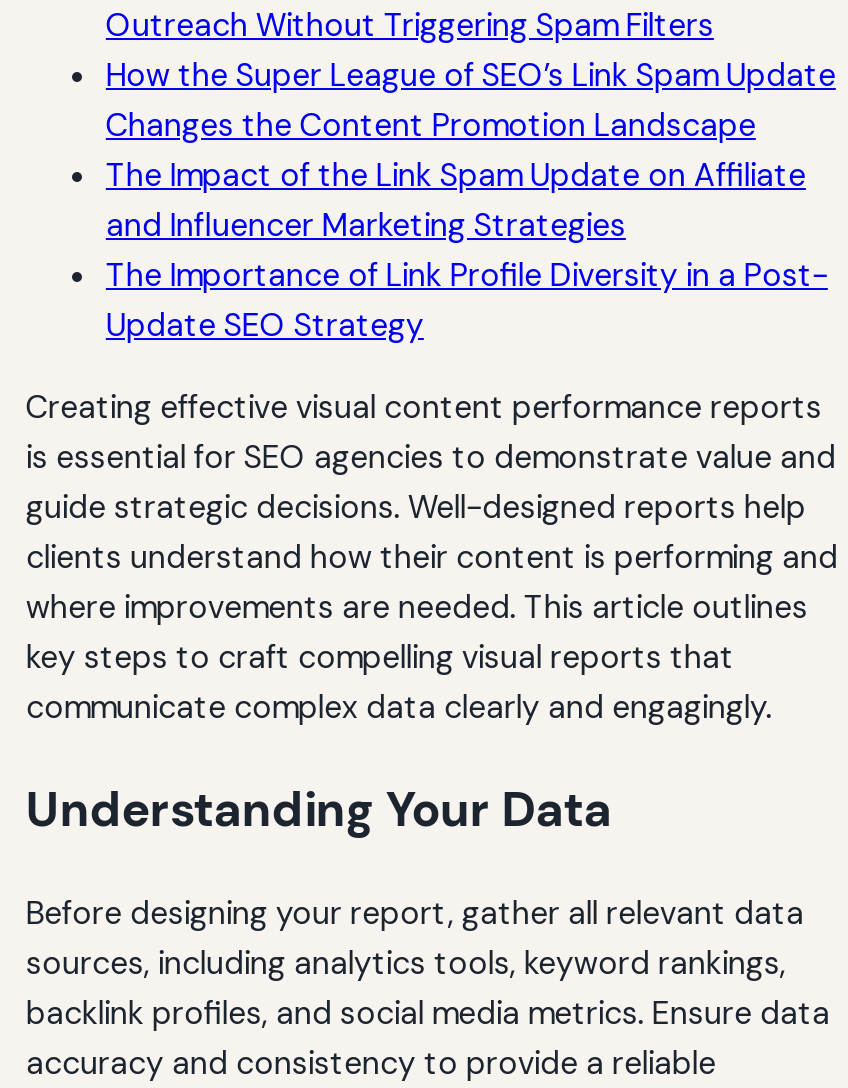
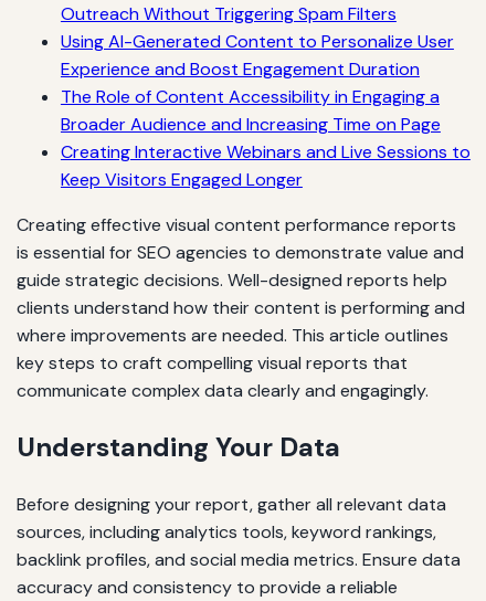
- How the Super League of SEO’s Link Spam Update
- Changes the Content Promotion Landscape
- The Impact of the Link Spam Update on Affiliate
- and Influencer Marketing Strategies
- The Importance of Link Profile Diversity in a Post-
- Update SEO Strategy
+ Using AI-Generated Content to Personalize User
+ Experience and Boost Engagement Duration
+ The Role of Content Accessibility in Engaging a
+ Broader Audience and Increasing Time on Page
+ Creating Interactive Webinars and Live Sessions to
+ Keep Visitors Engaged Longer
